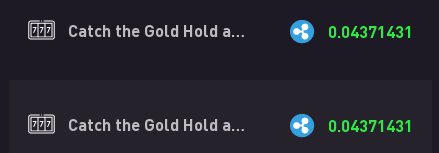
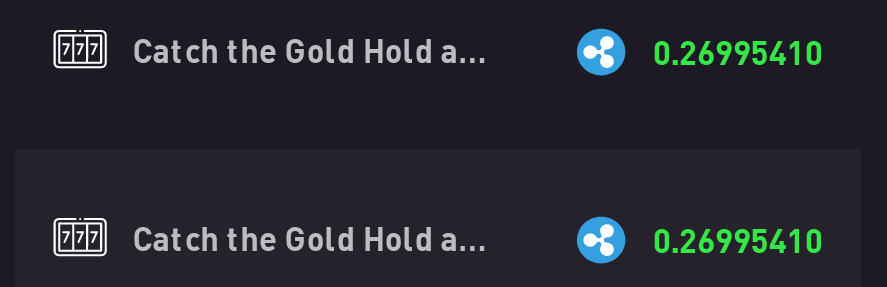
- 0.04371431
+ 0.26995410

- 0.04371431
+ 0.26995410
